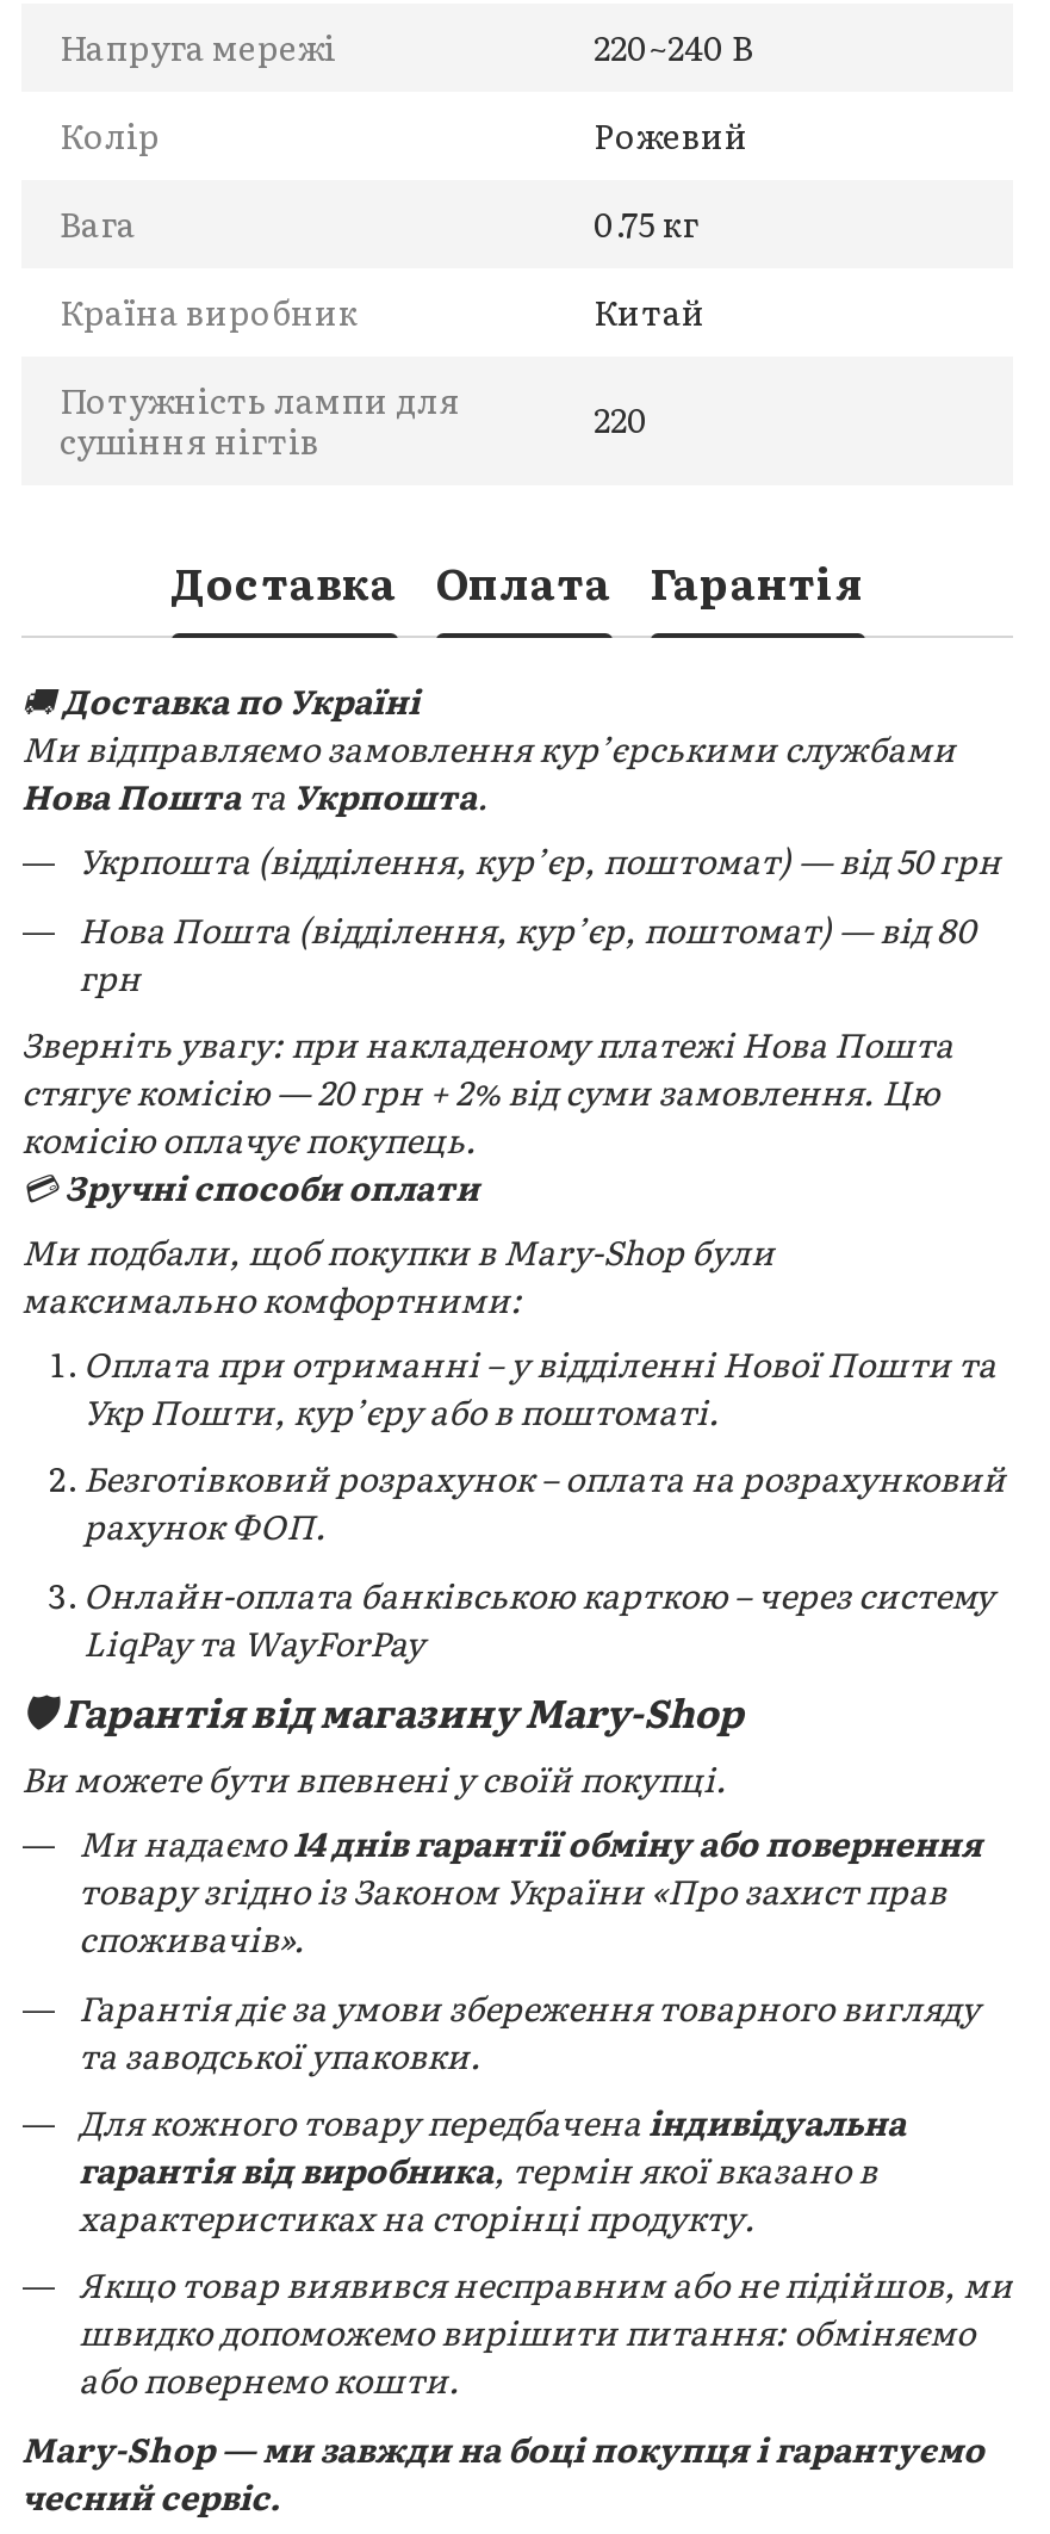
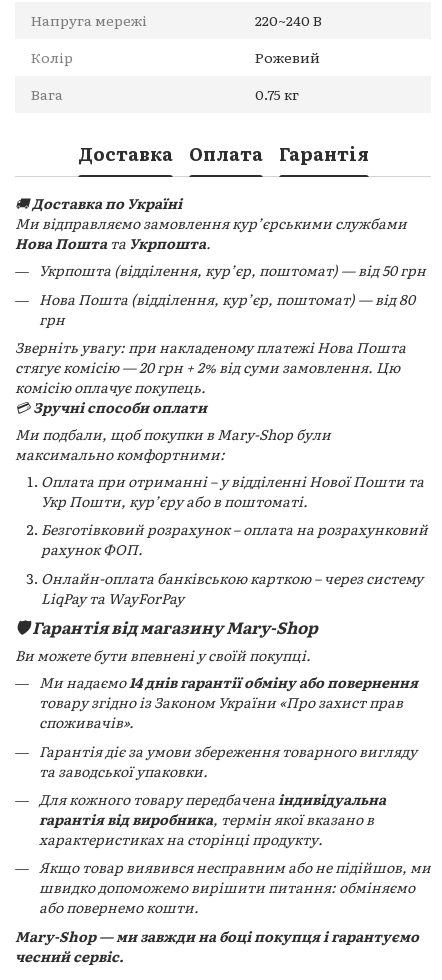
- Країна виробник
- Китай
- Потужність лампи для
- сушіння нігтів
- 220
